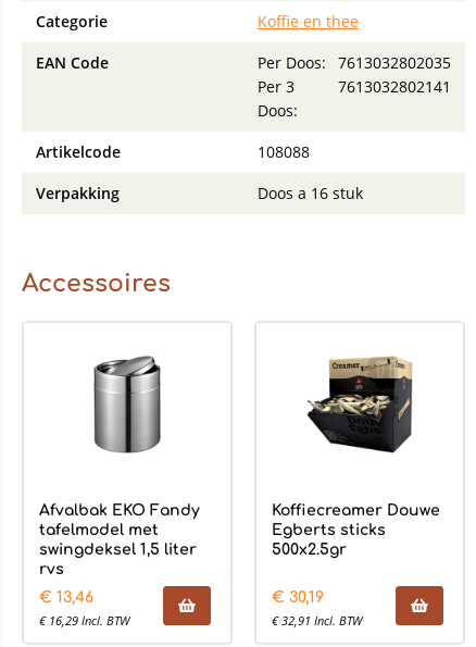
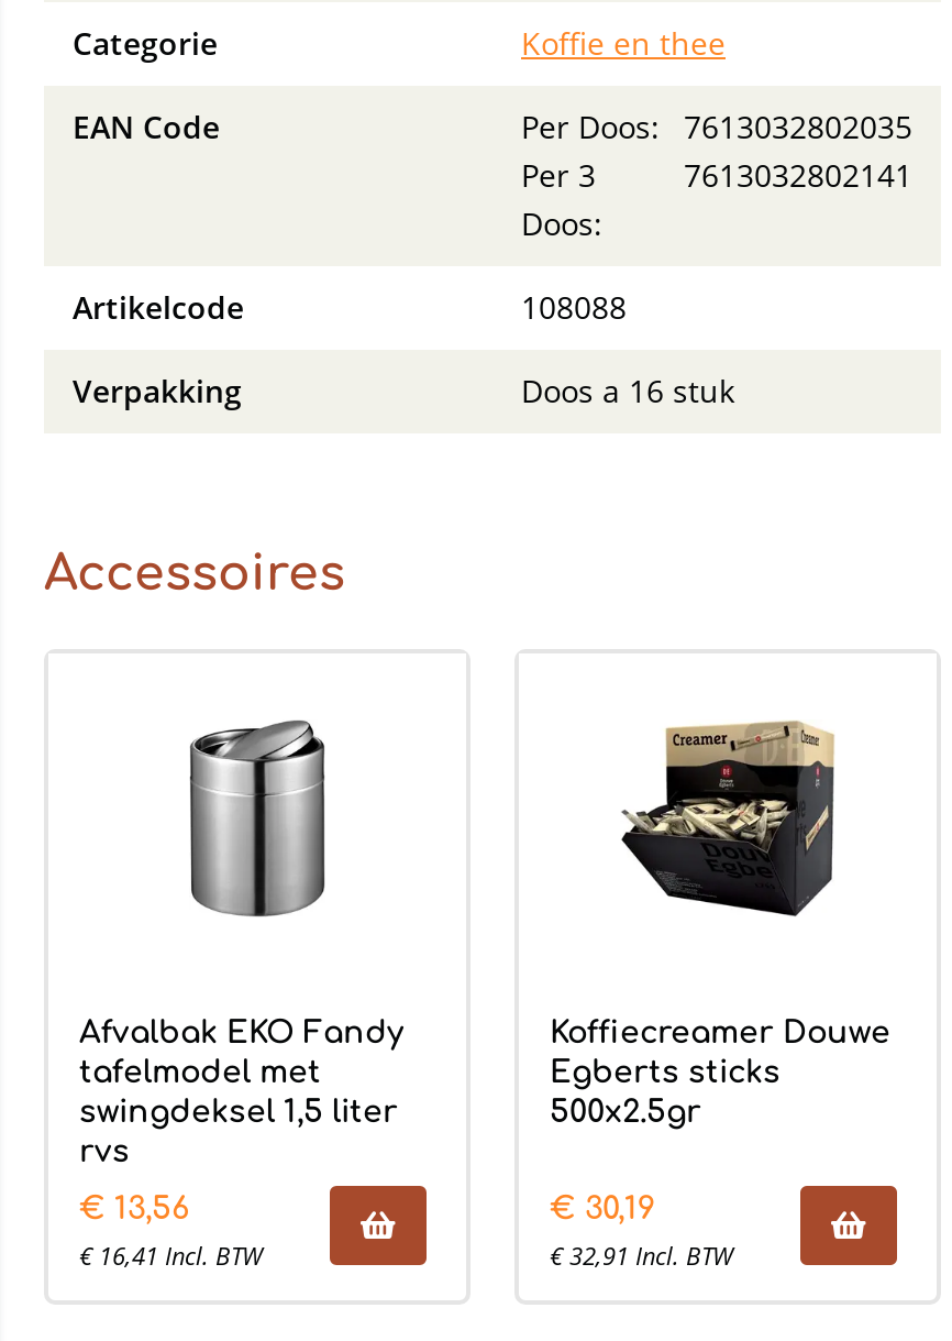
- €13,46
+ €13,56

- €16,29 Incl. BTW
+ €16,41 Incl. BTW
